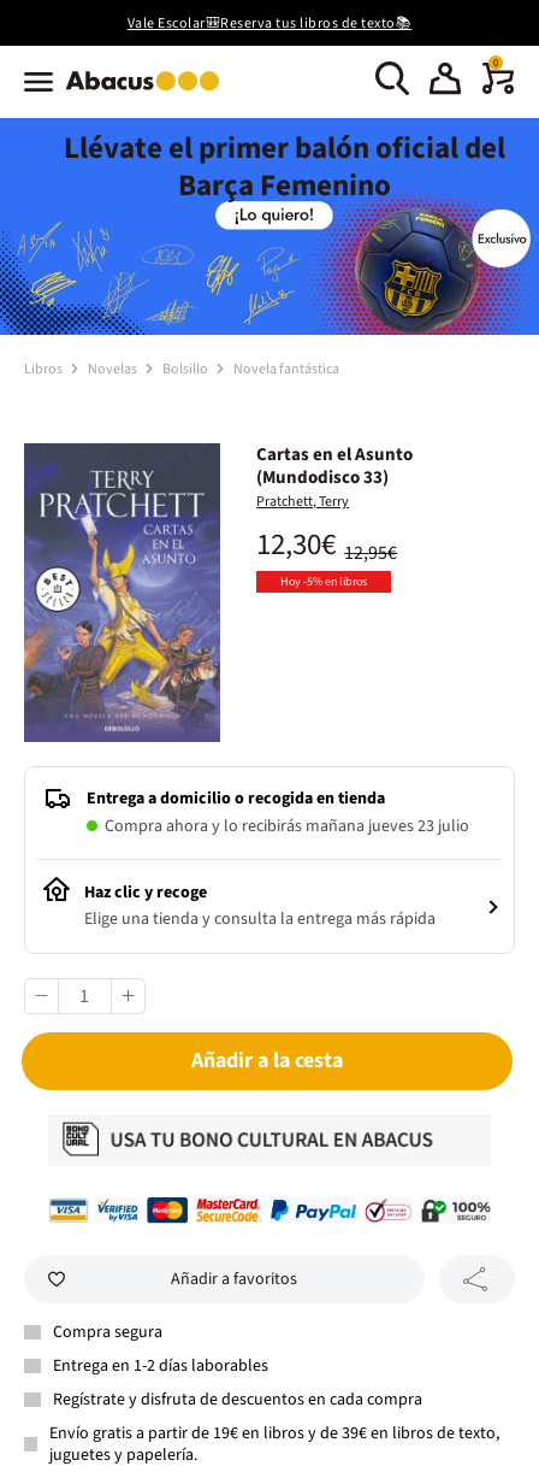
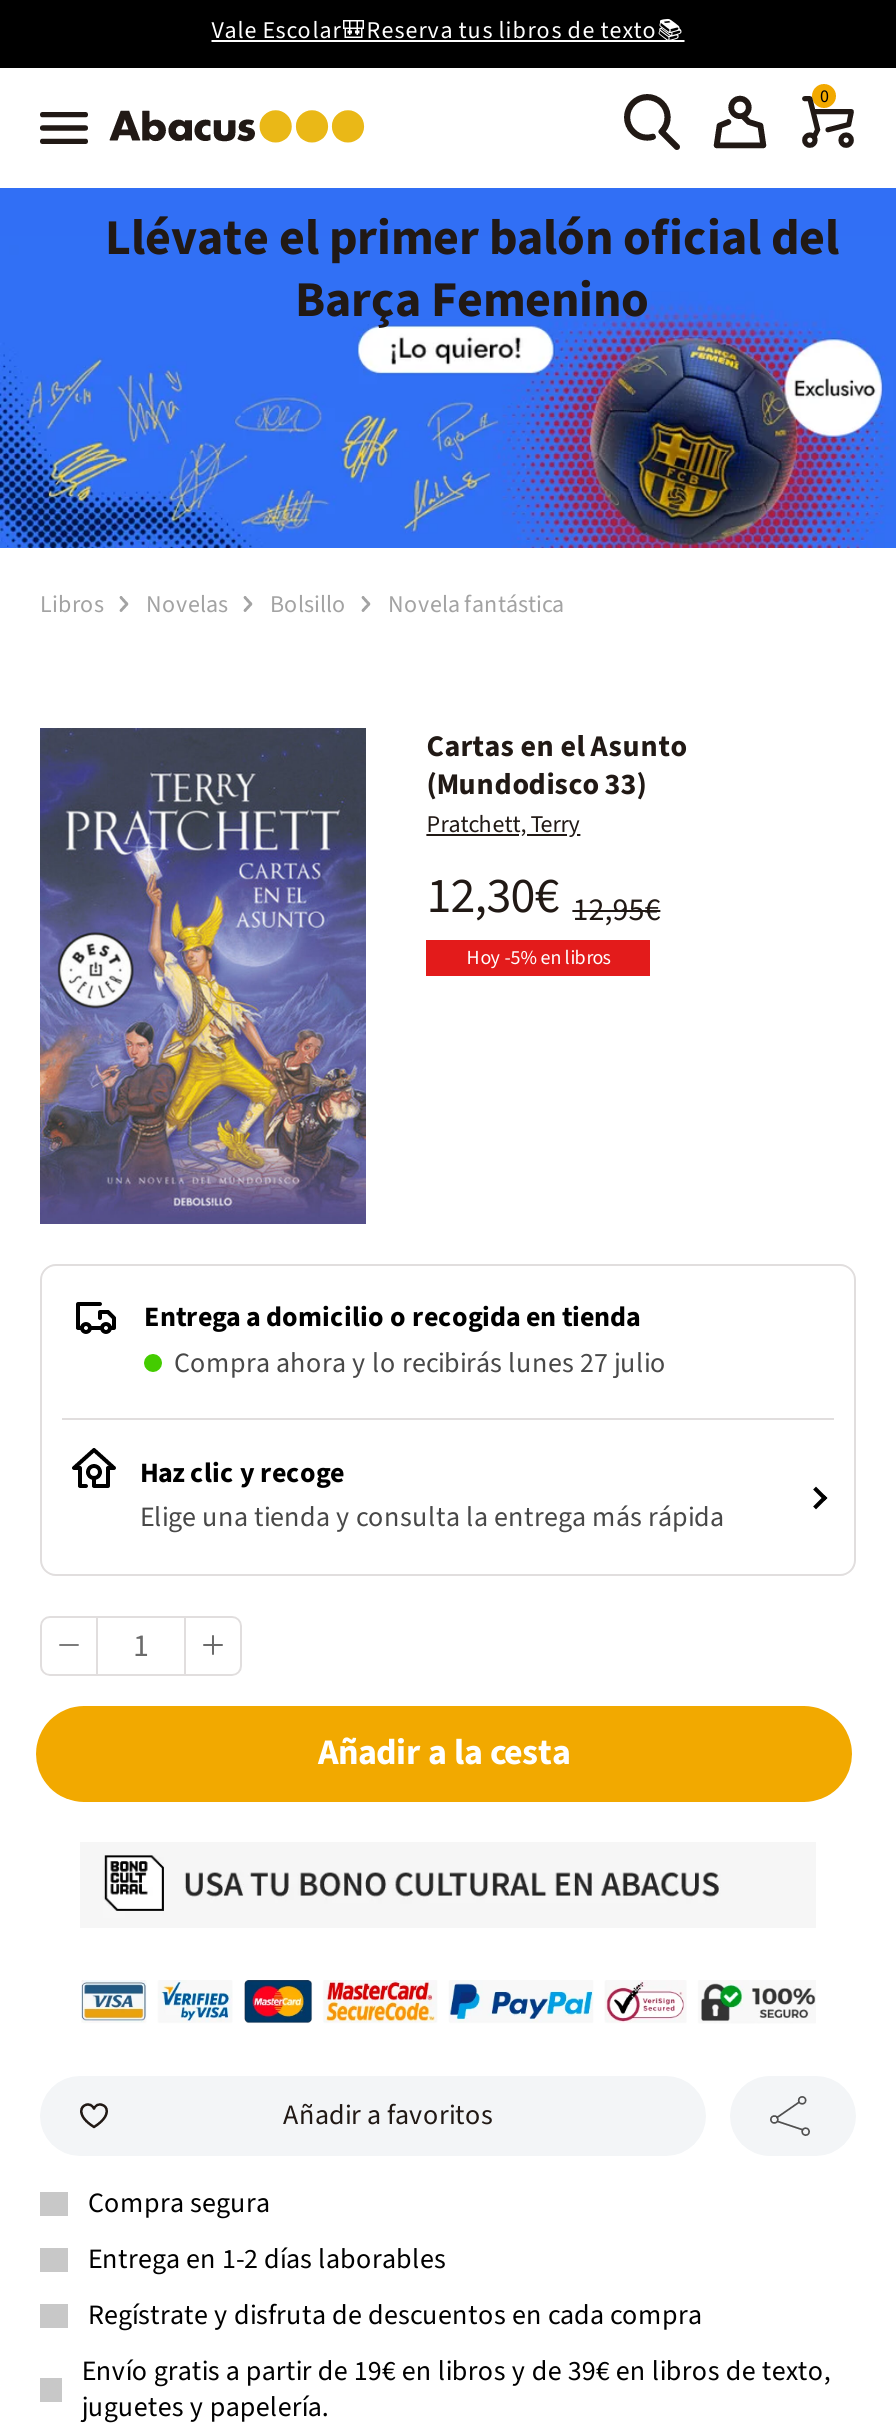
- Compra ahora y lo recibirás mañana jueves 23 julio
+ Compra ahora y lo recibirás lunes 27 julio
